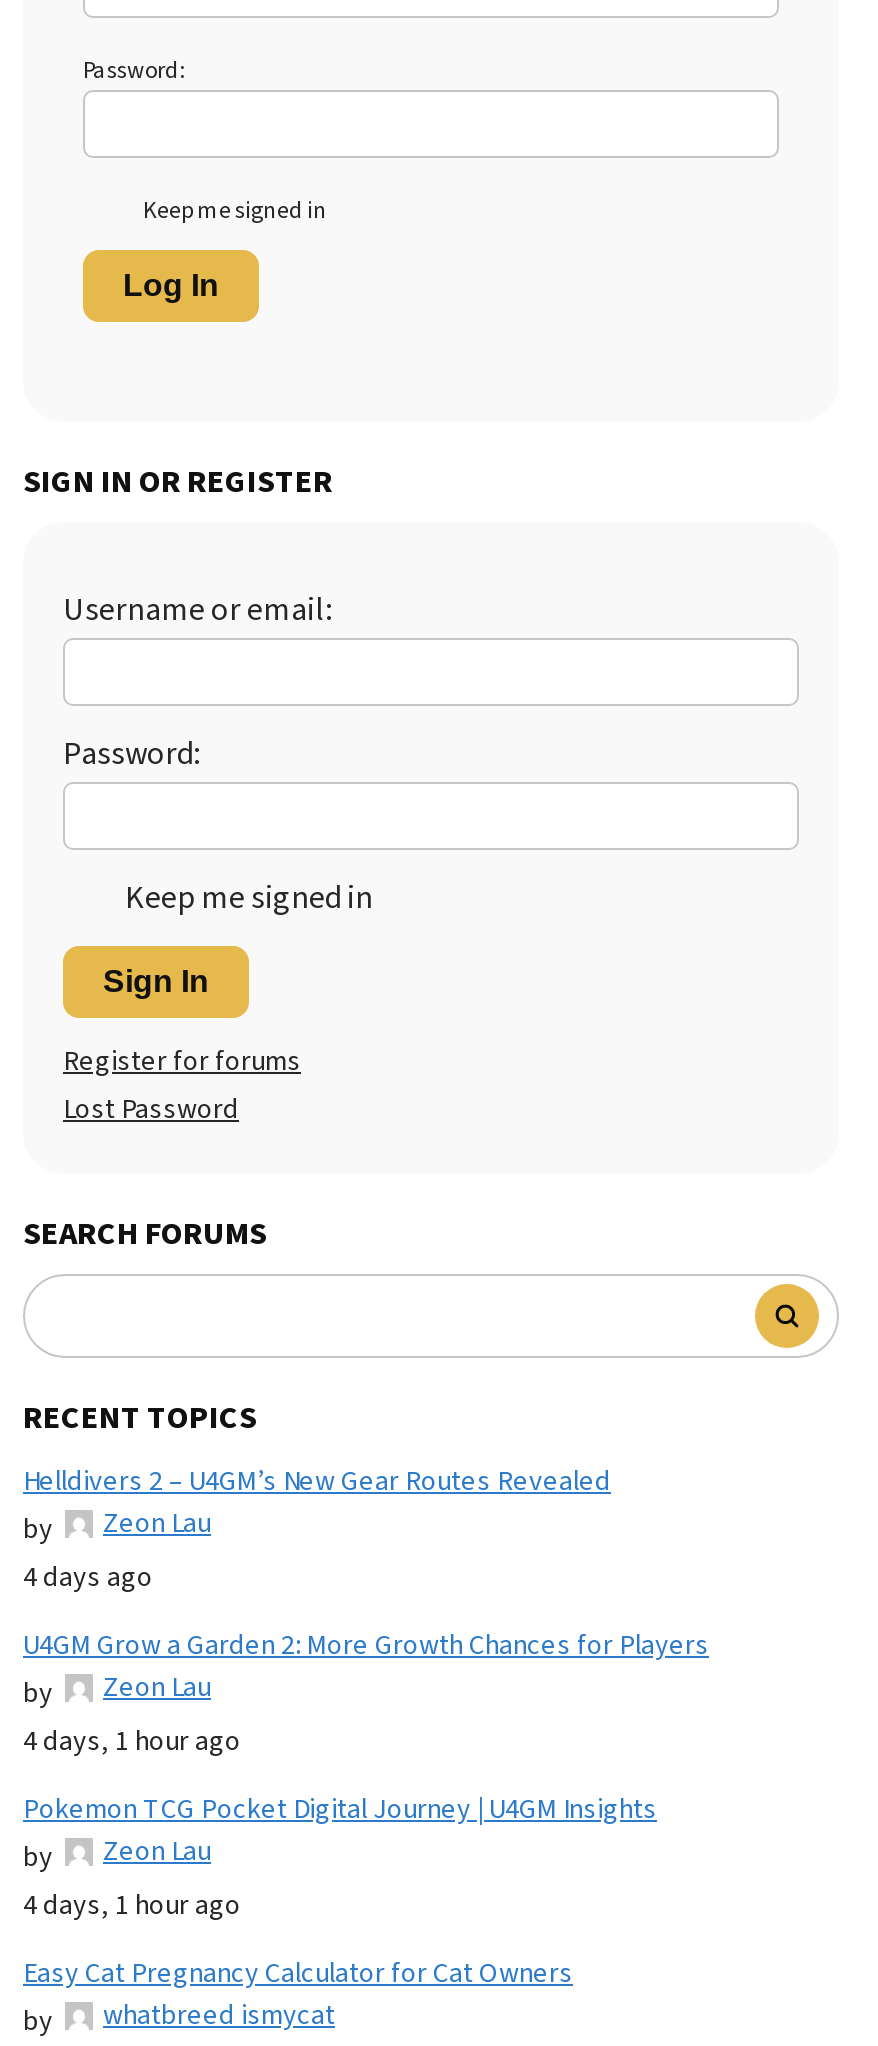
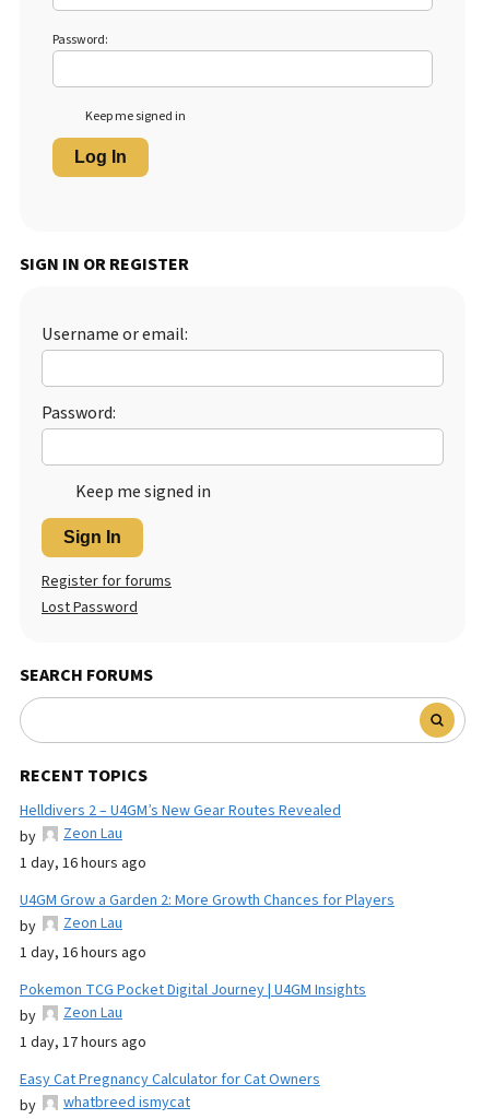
- 4 days ago
+ 1 day, 16 hours ago

- 4 days, 1 hour ago
+ 1 day, 16 hours ago

- 4 days, 1 hour ago
+ 1 day, 17 hours ago
